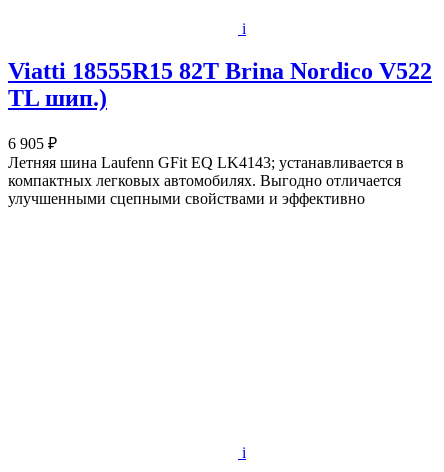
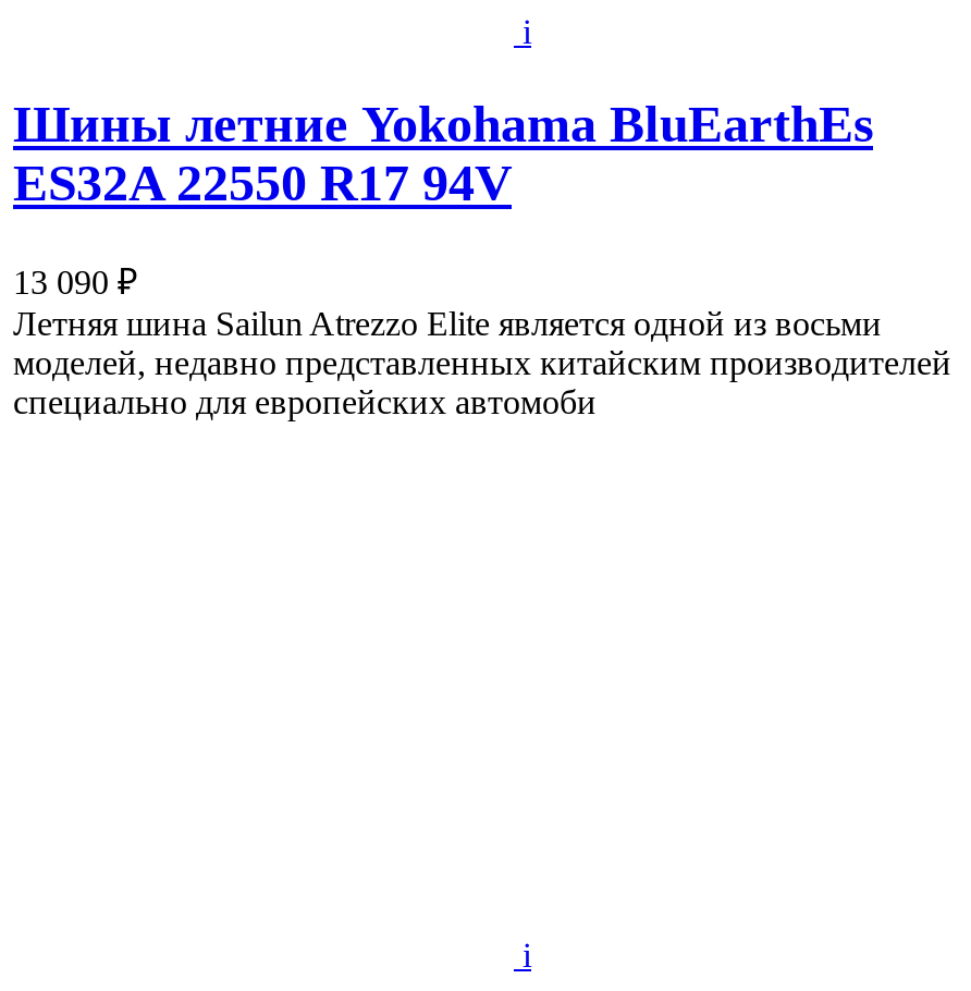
- Viatti 18555R15 82T Brina Nordico V522
- TL шип.)
+ Шины летние Yokohama BluEarthEs
+ ES32A 22550 R17 94V

- 6 905 ₽
- Летняя шина Laufenn GFit EQ LK4143; устанавливается в
- компактных легковых автомобилях. Выгодно отличается
- улучшенными сцепными свойствами и эффективно
+ 13 090 ₽
+ Летняя шина Sailun Atrezzo Elite является одной из восьми
+ моделей, недавно представленных китайским производителей
+ специально для европейских автомоби
